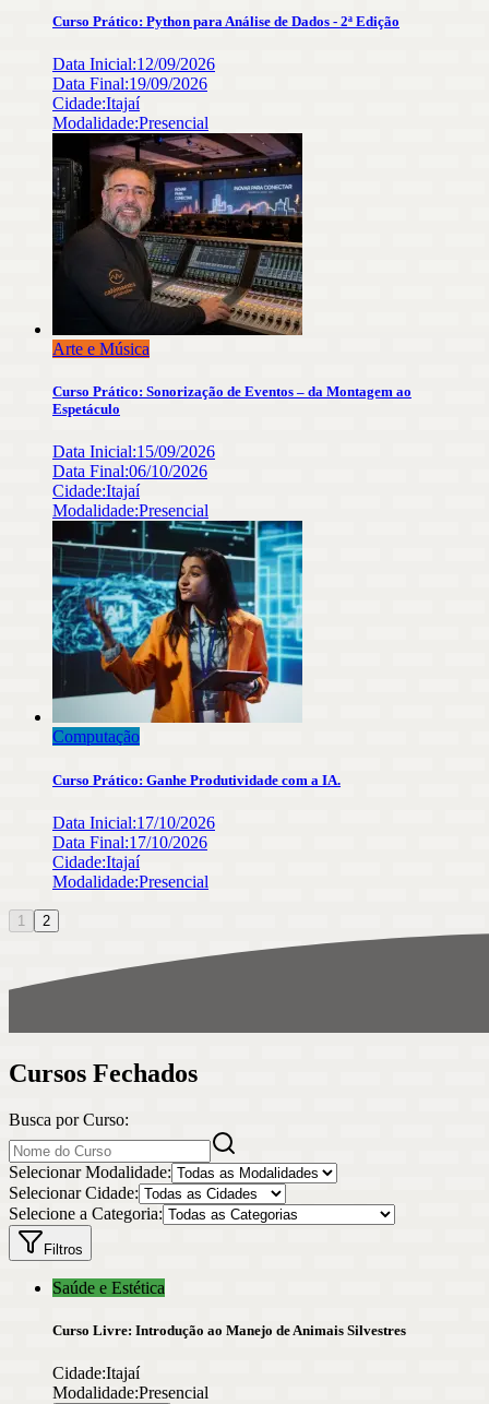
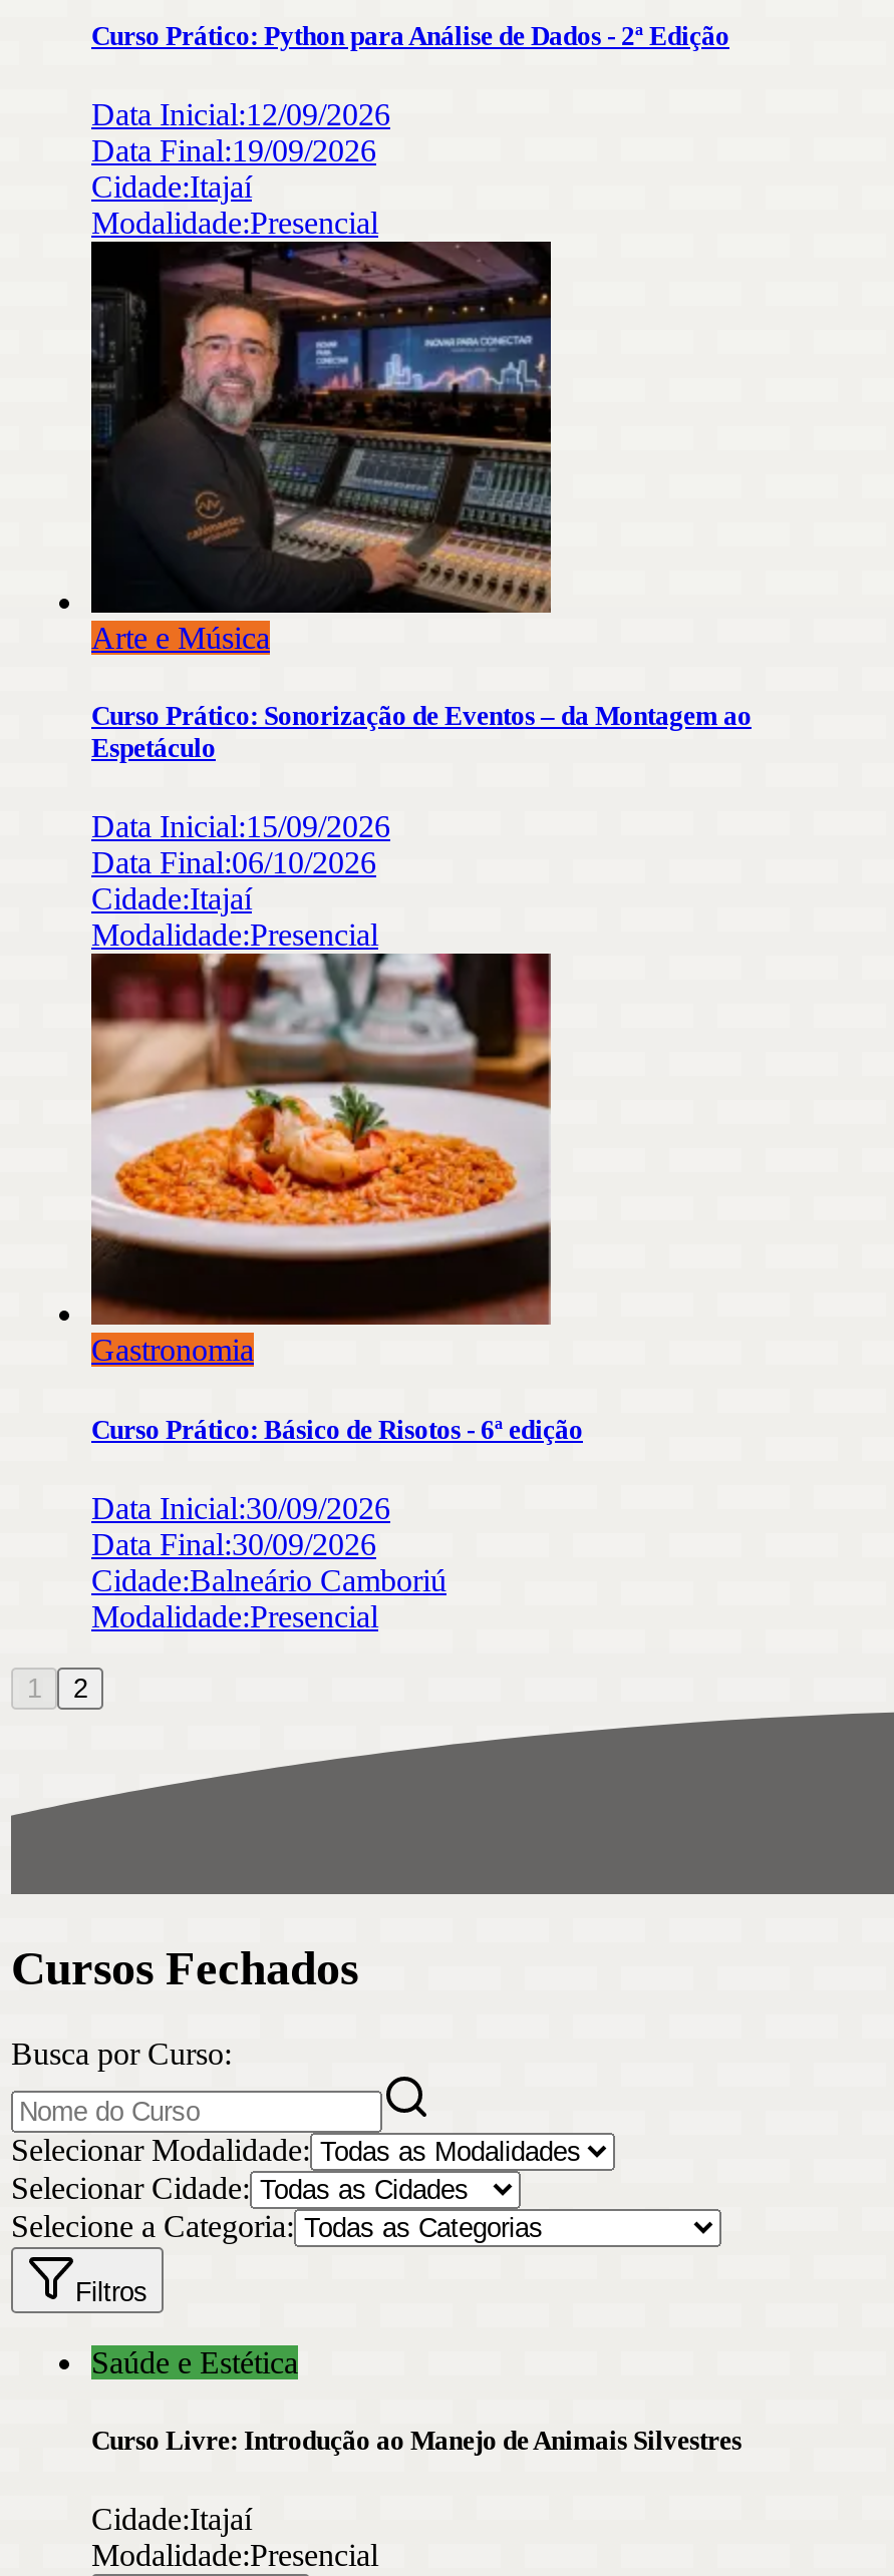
- [image]
- Computação
+ [image]
+ Gastronomia

- Curso Prático: Ganhe Produtividade com a IA.
+ Curso Prático: Básico de Risotos - 6ª edição

- Data Inicial:17/10/2026
- Data Final:17/10/2026
- Cidade:Itajaí
+ Data Inicial:30/09/2026
+ Data Final:30/09/2026
+ Cidade:Balneário Camboriú
